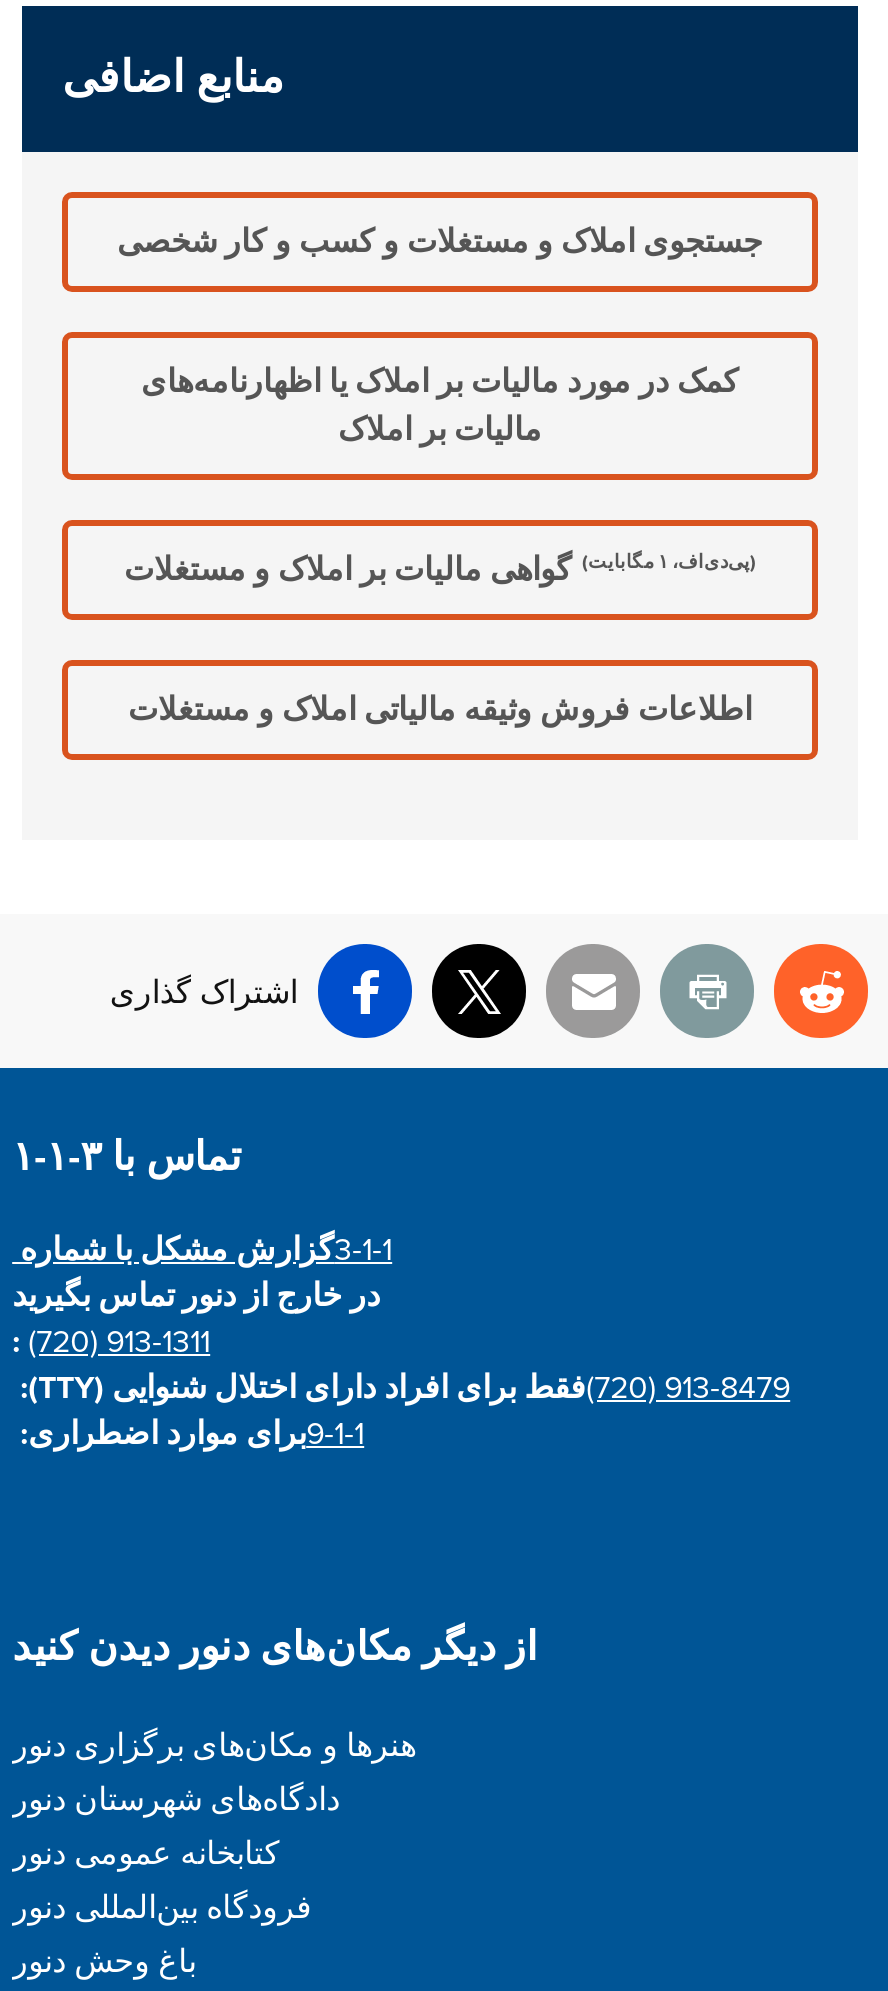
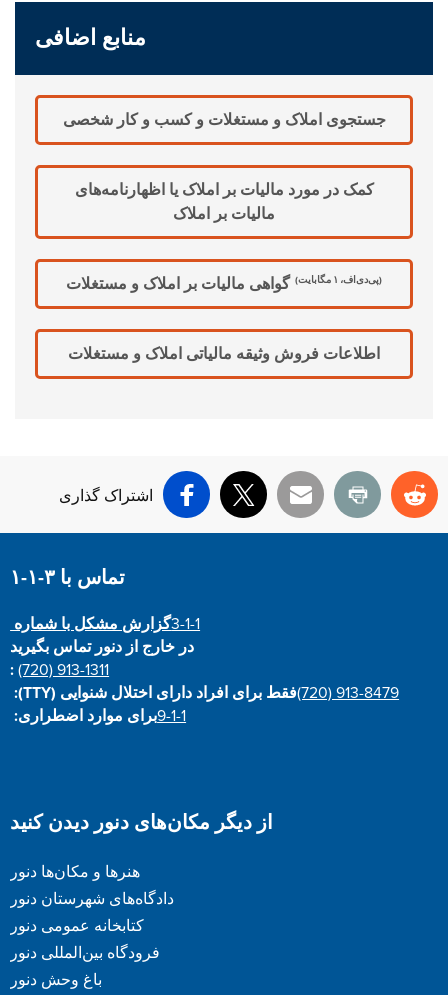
- هنرها و مکان‌های برگزاری دنور
+ هنرها و مکان‌ها دنور
